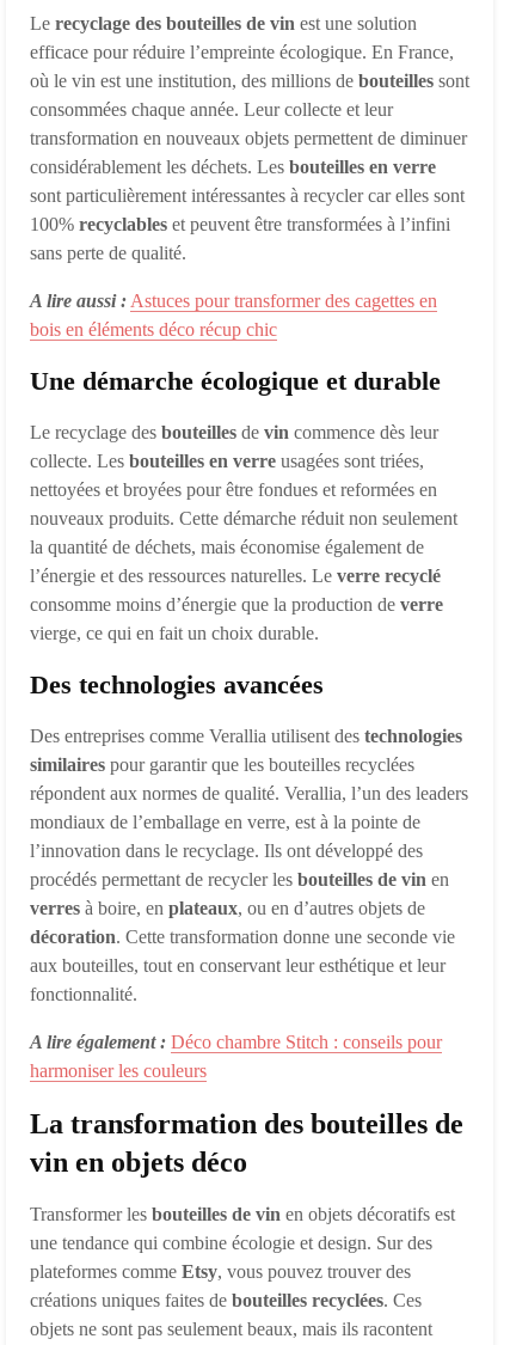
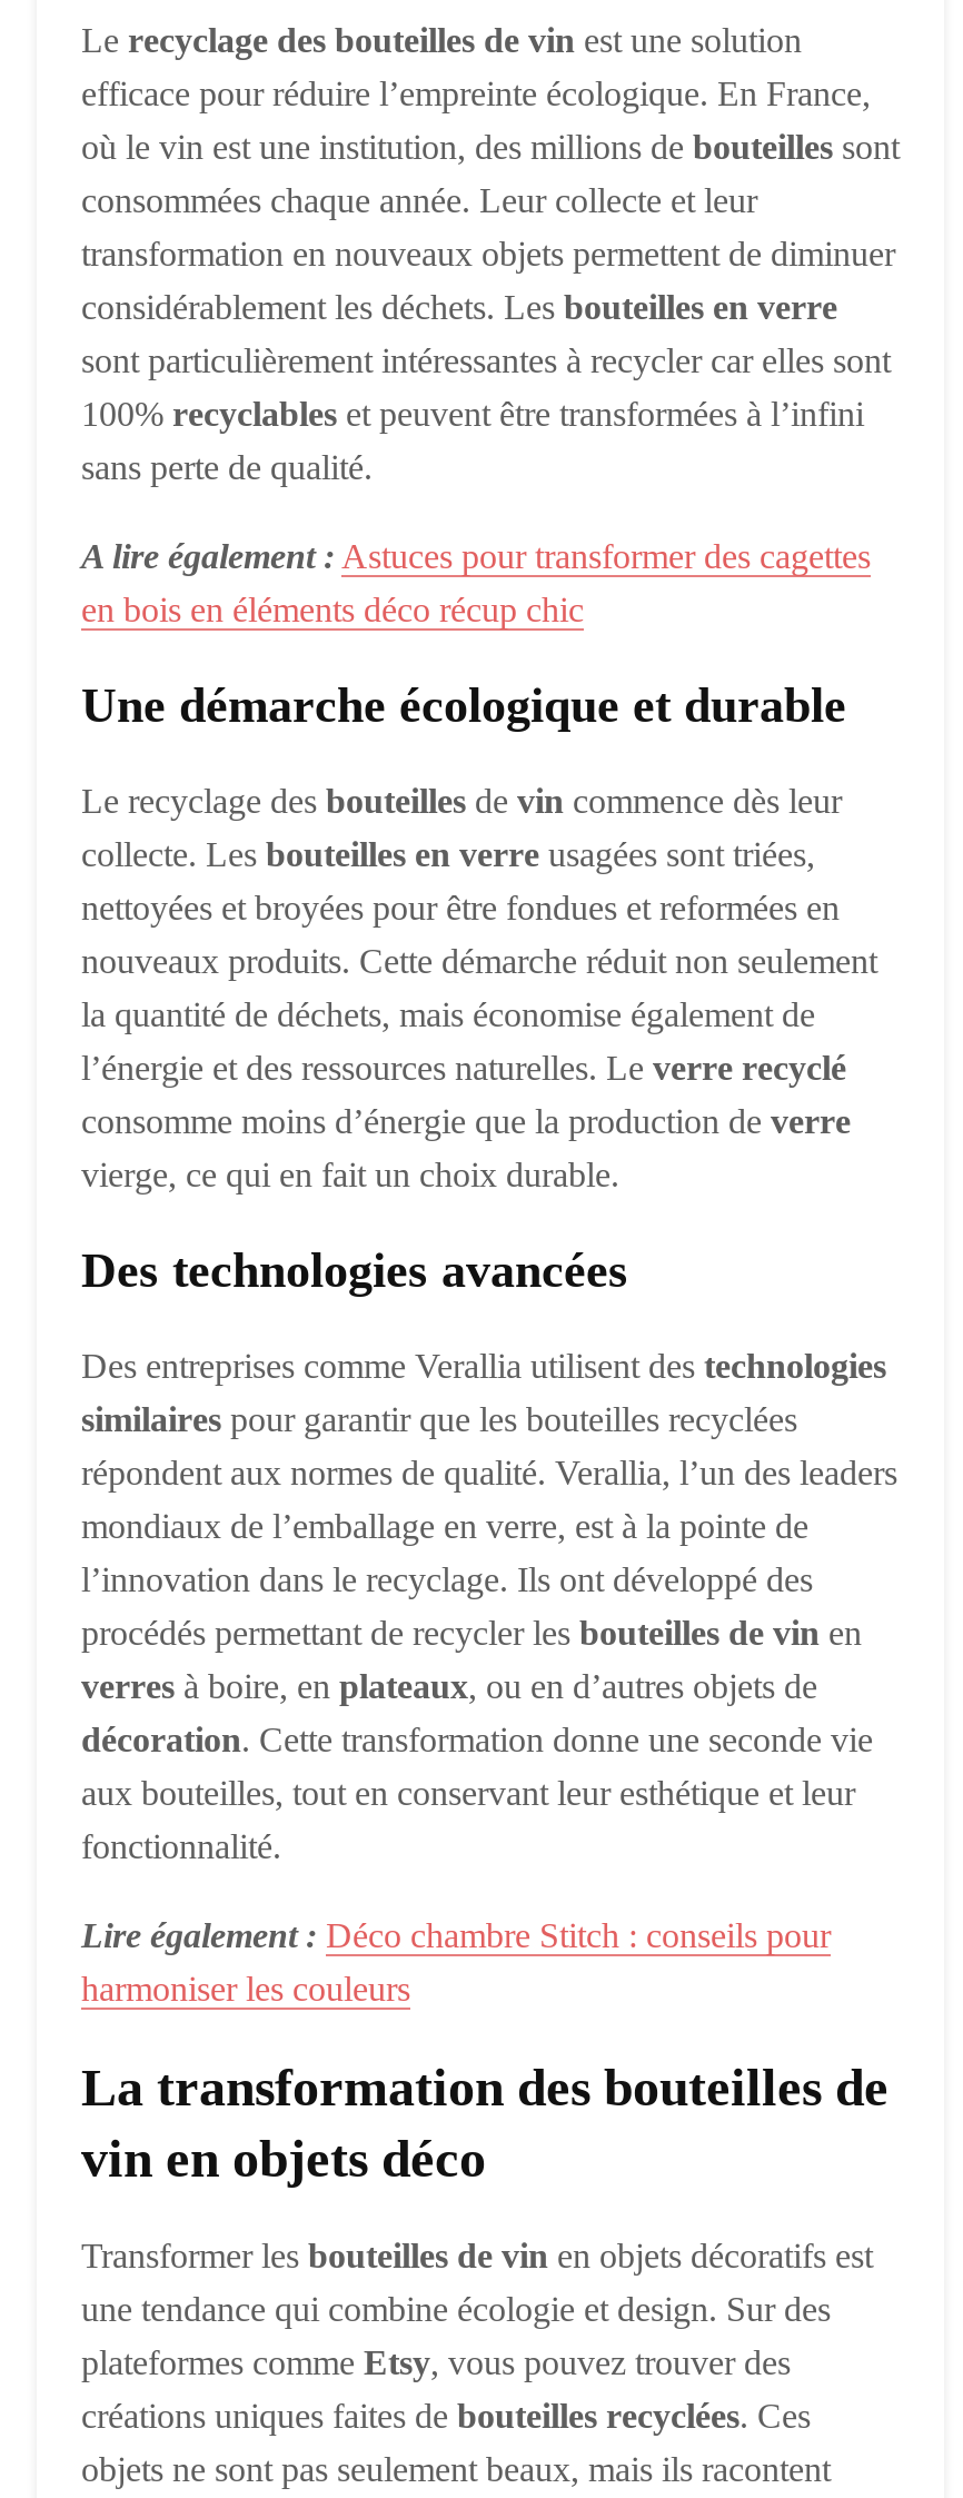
- A lire aussi : Astuces pour transformer des cagettes en
- bois en éléments déco récup chic
+ A lire également : Astuces pour transformer des cagettes
+ en bois en éléments déco récup chic

- A lire également : Déco chambre Stitch : conseils pour
+ Lire également : Déco chambre Stitch : conseils pour
